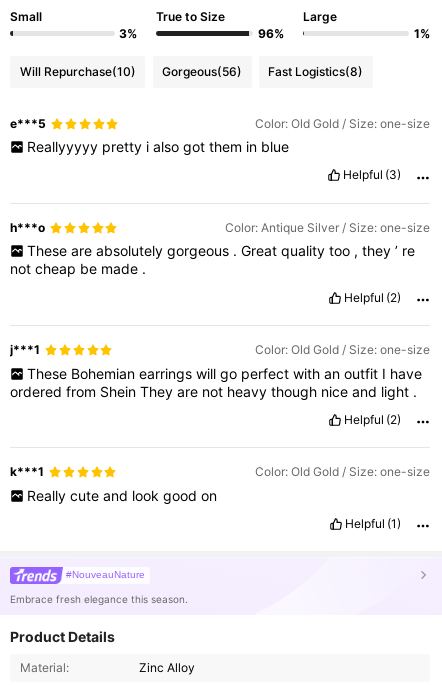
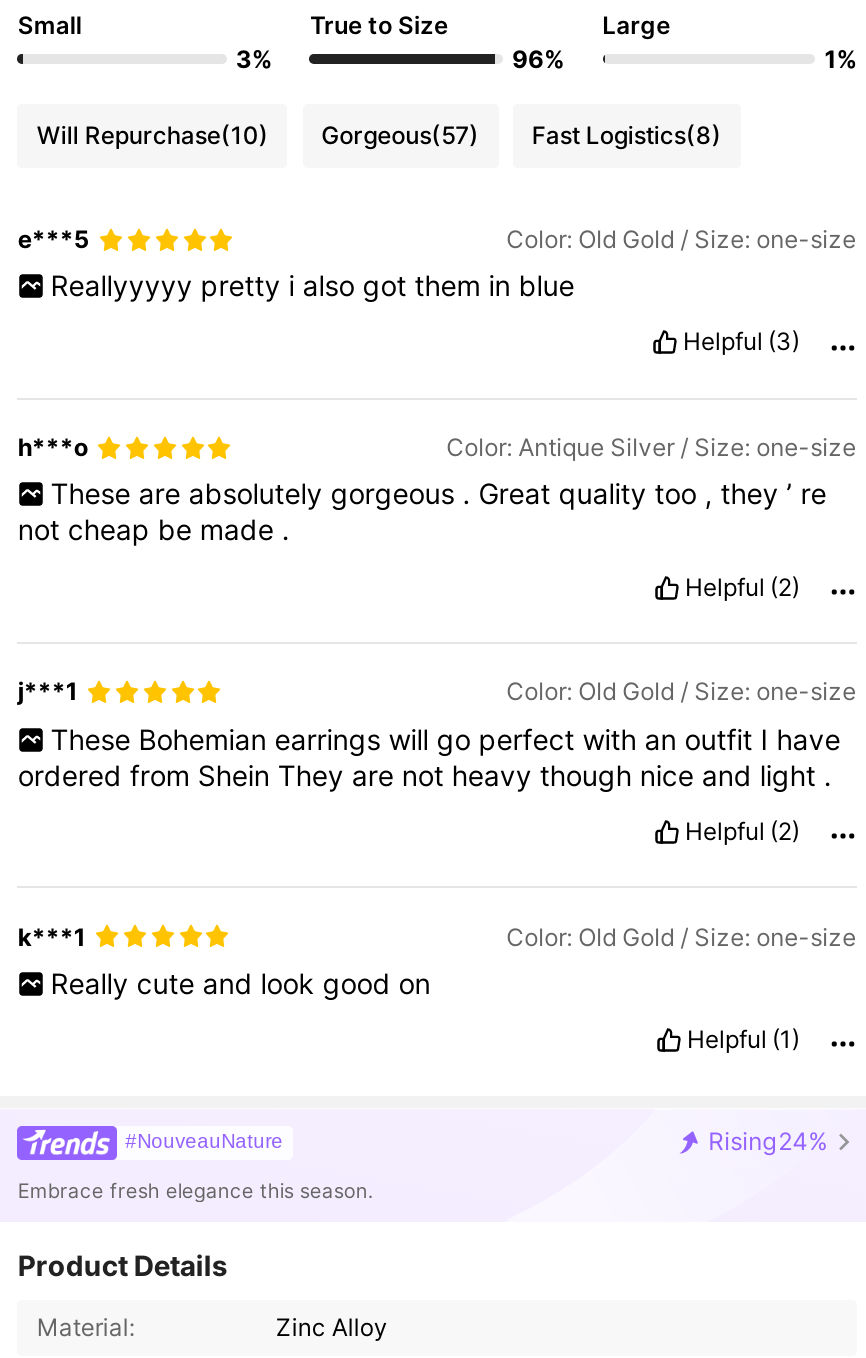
- Will Repurchase(10) Gorgeous(56) Fast Logistics(8)
+ Will Repurchase(10) Gorgeous(57) Fast Logistics(8)

+ Rising24%
